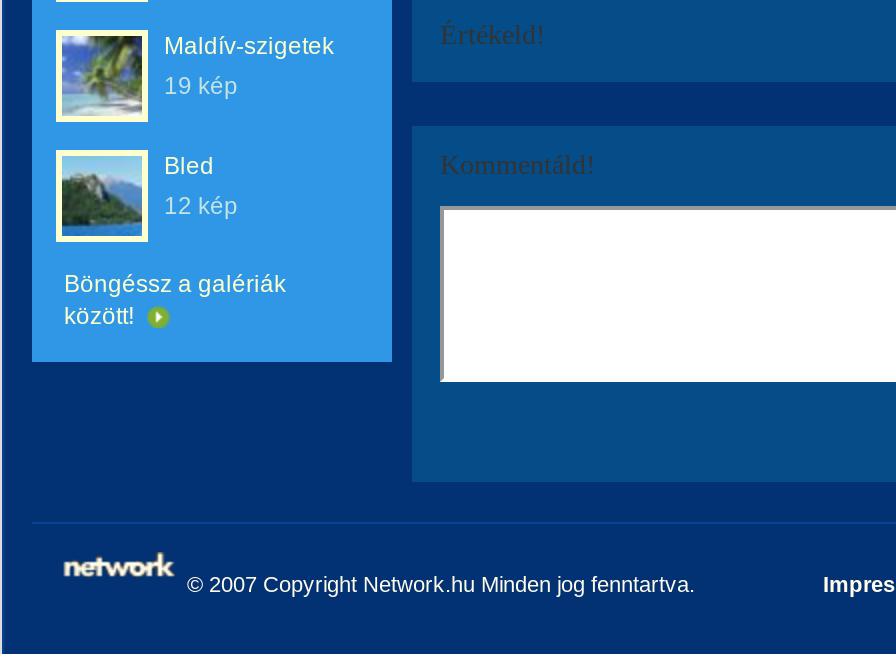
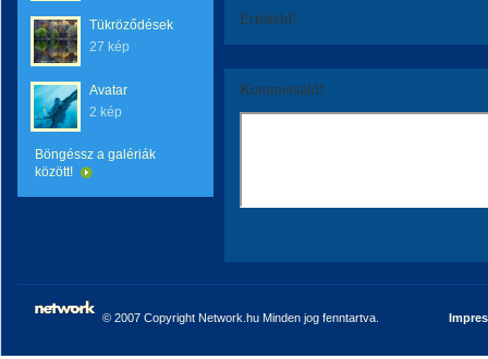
- [image]
- Maldív-szigetek
- 19 kép
+ [image]
+ Tükröződések
+ 27 kép

- [image]
- Bled
- 12 kép
+ [image]
+ Avatar
+ 2 kép
